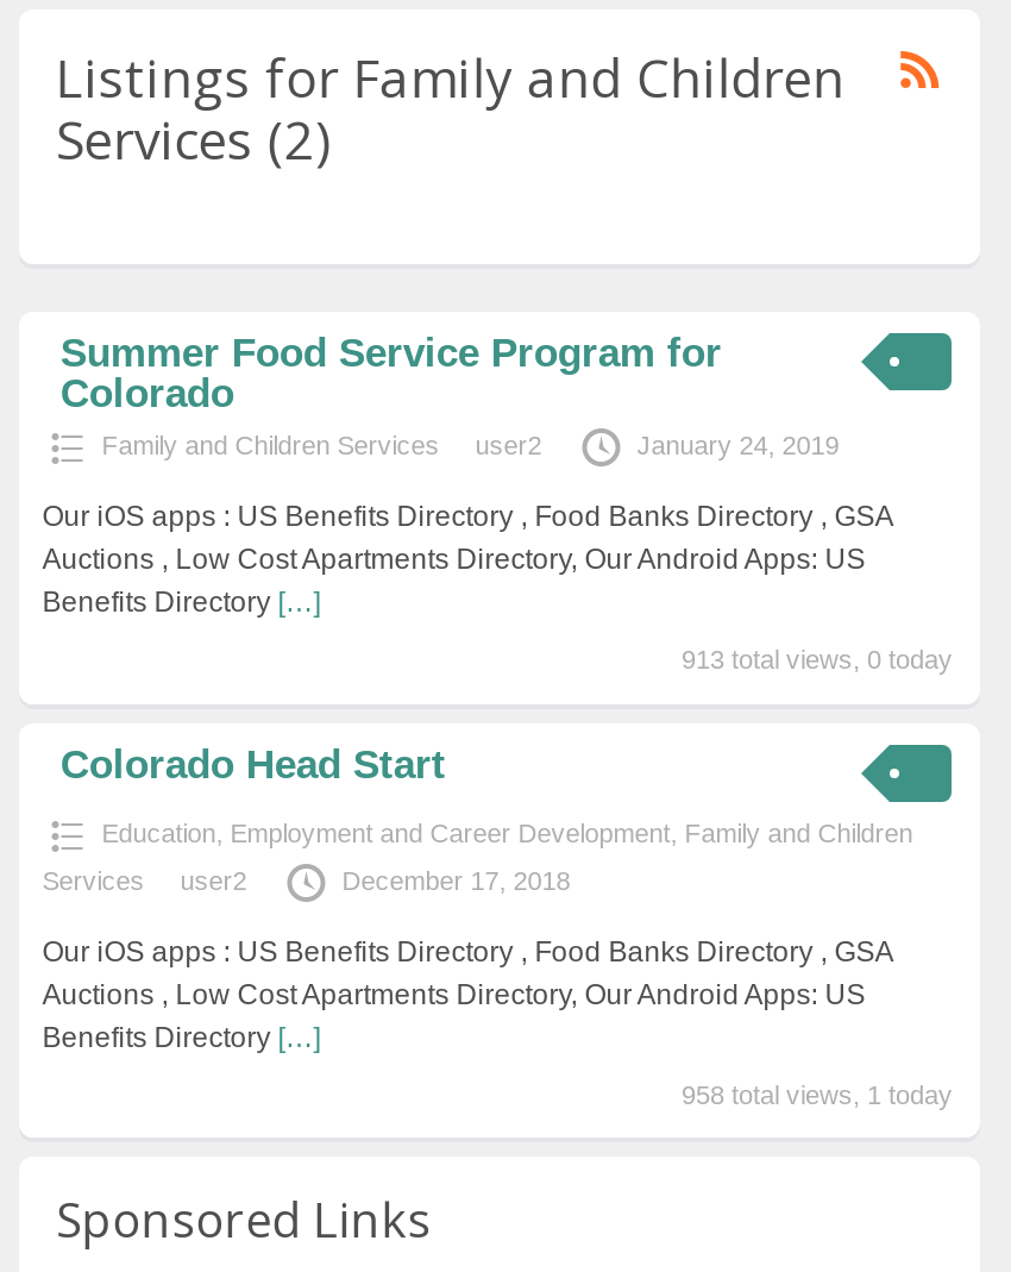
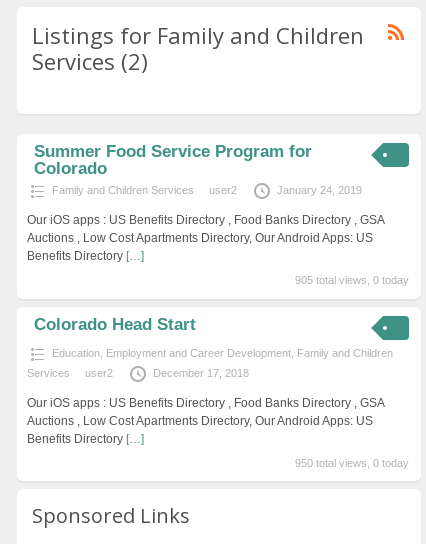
- 913 total views, 0 today
+ 905 total views, 0 today

- 958 total views, 1 today
+ 950 total views, 0 today
